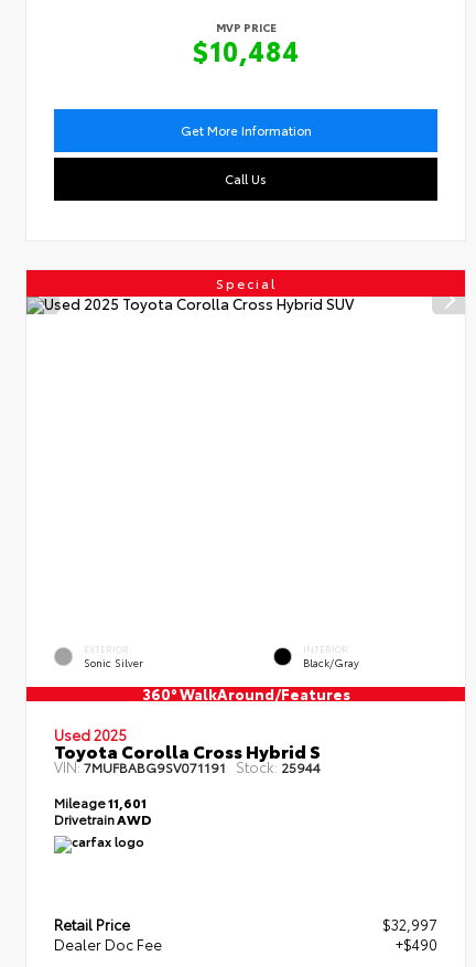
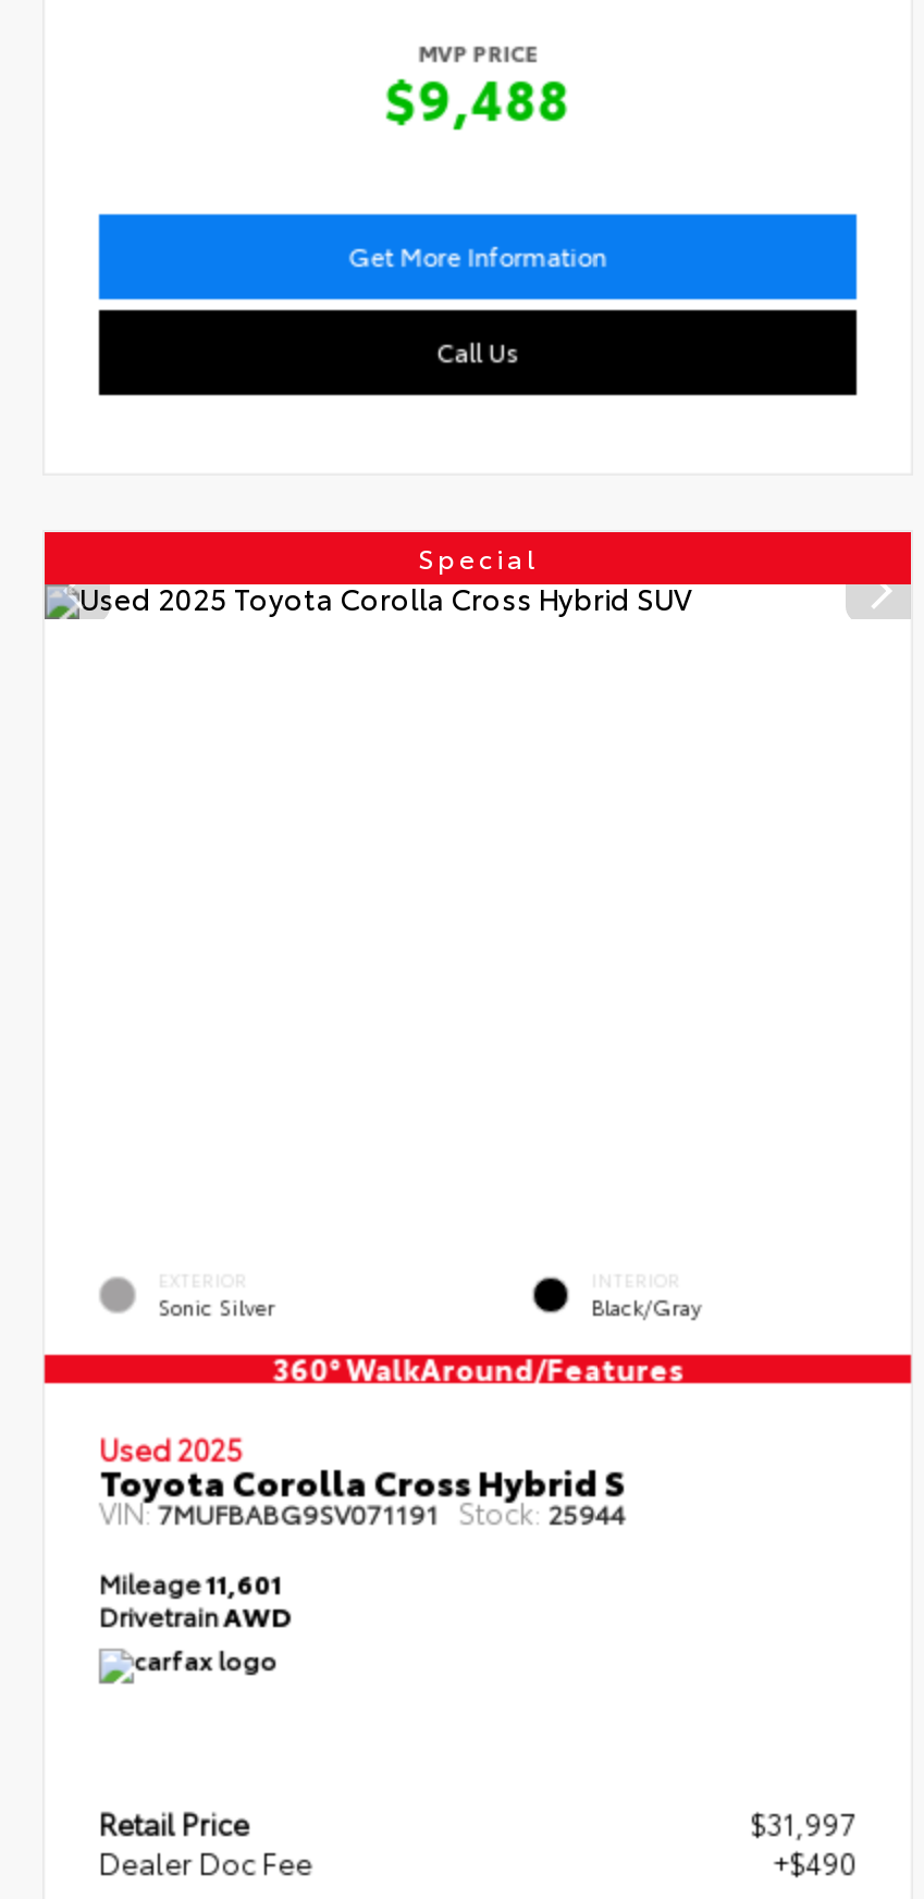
- $10,484
+ $9,488

- $32,997
+ $31,997
